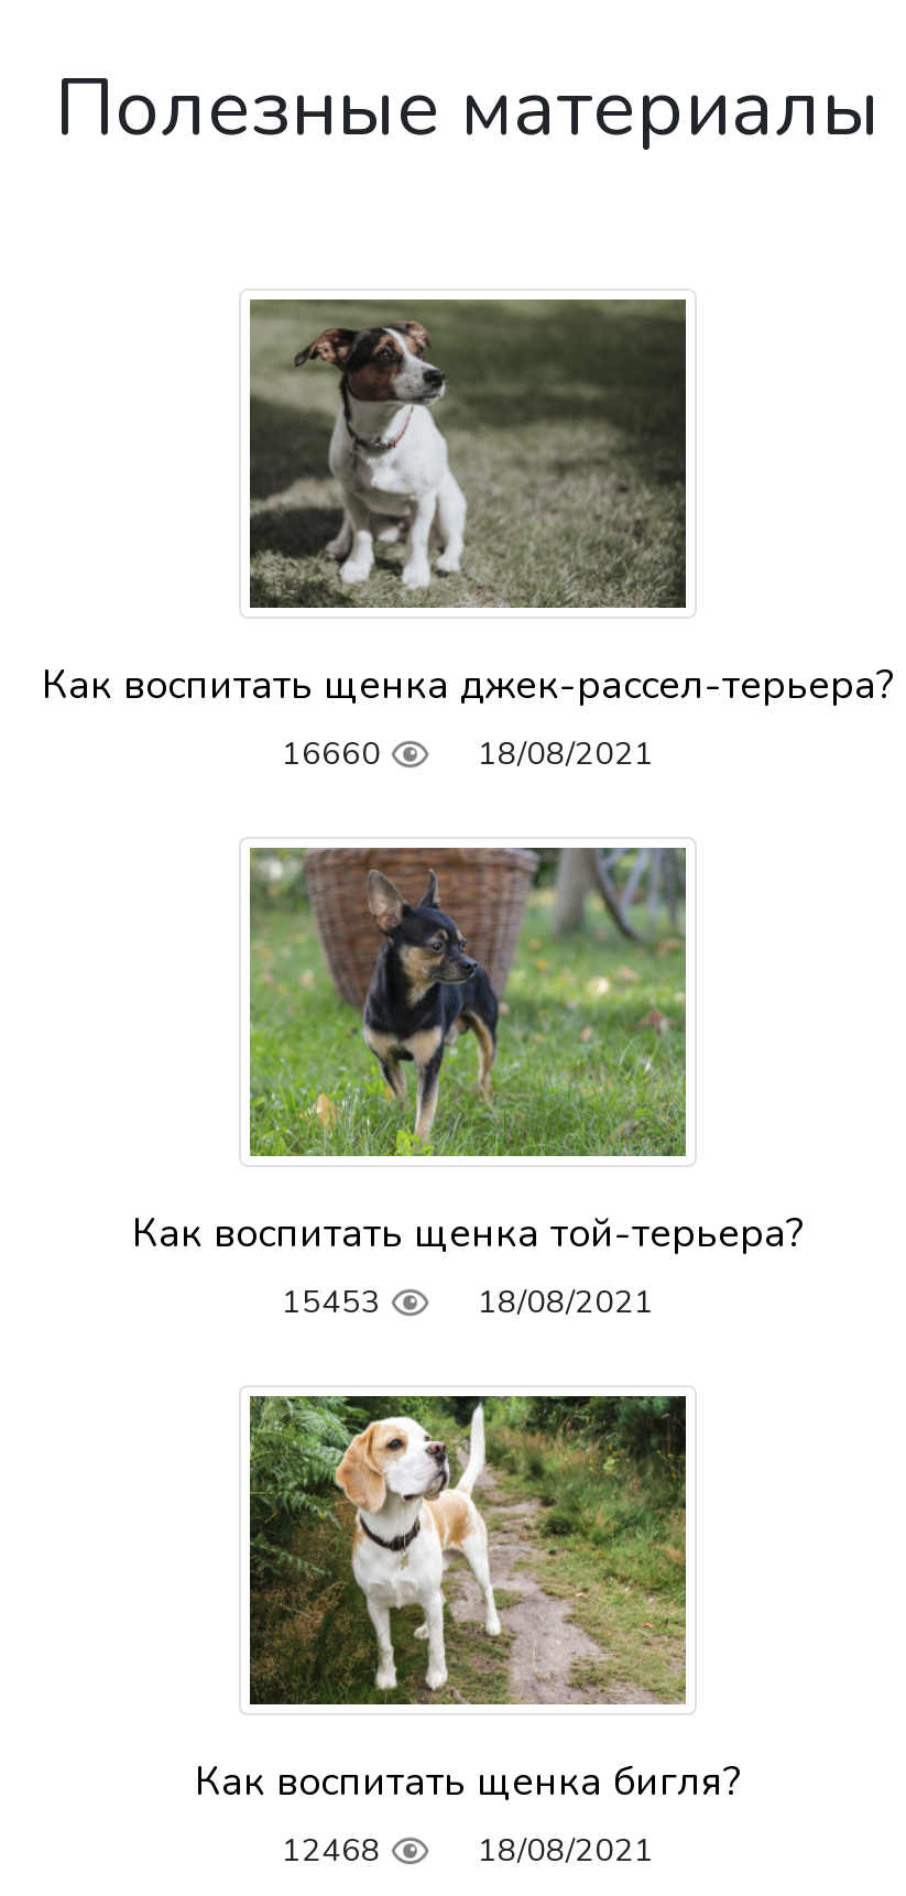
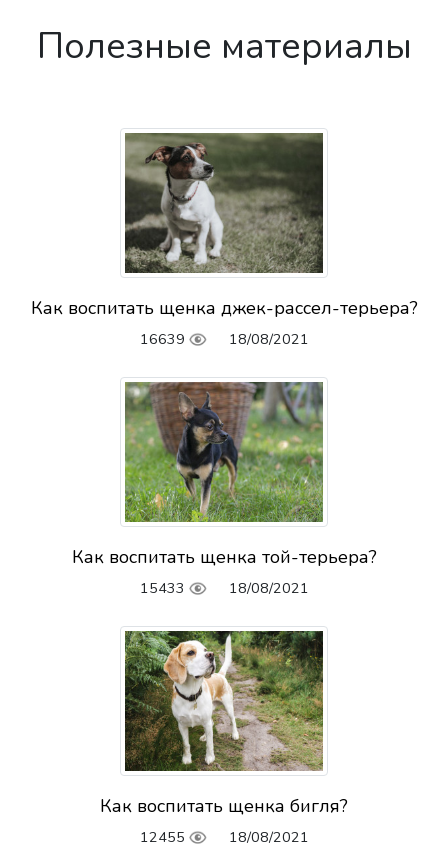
- 16660 18/08/2021
+ 16639 18/08/2021

- 15453 18/08/2021
+ 15433 18/08/2021

- 12468 18/08/2021
+ 12455 18/08/2021
